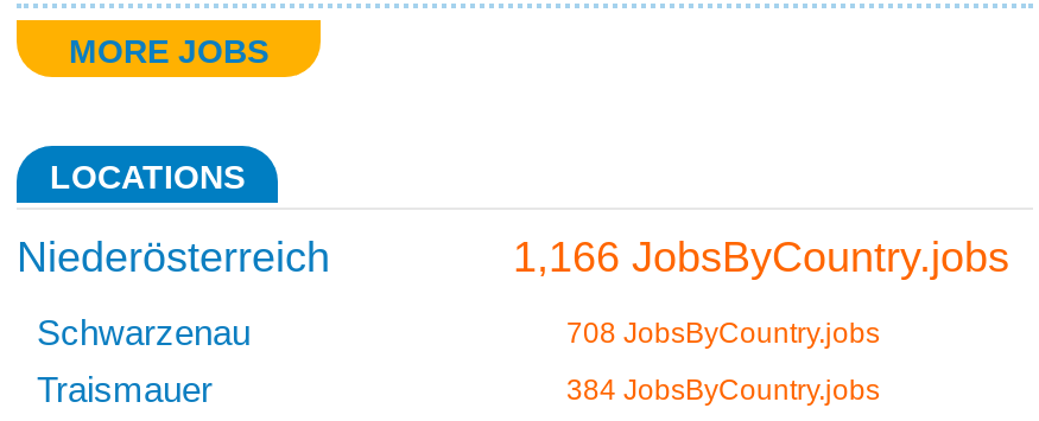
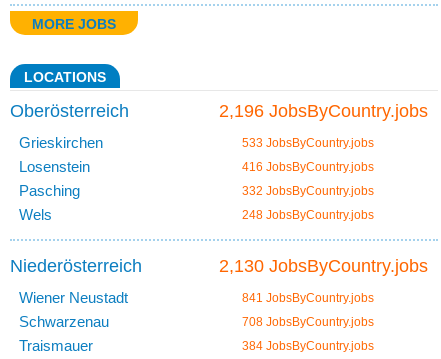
- 1,166 JobsByCountry.jobs
+ 2,196 JobsByCountry.jobs
+ Oberösterreich
+ Grieskirchen
+ 533 JobsByCountry.jobs
+ Losenstein
+ 416 JobsByCountry.jobs
+ Pasching
+ 332 JobsByCountry.jobs
+ Wels
+ 248 JobsByCountry.jobs
+ 2,130 JobsByCountry.jobs

+ Wiener Neustadt
+ 841 JobsByCountry.jobs
